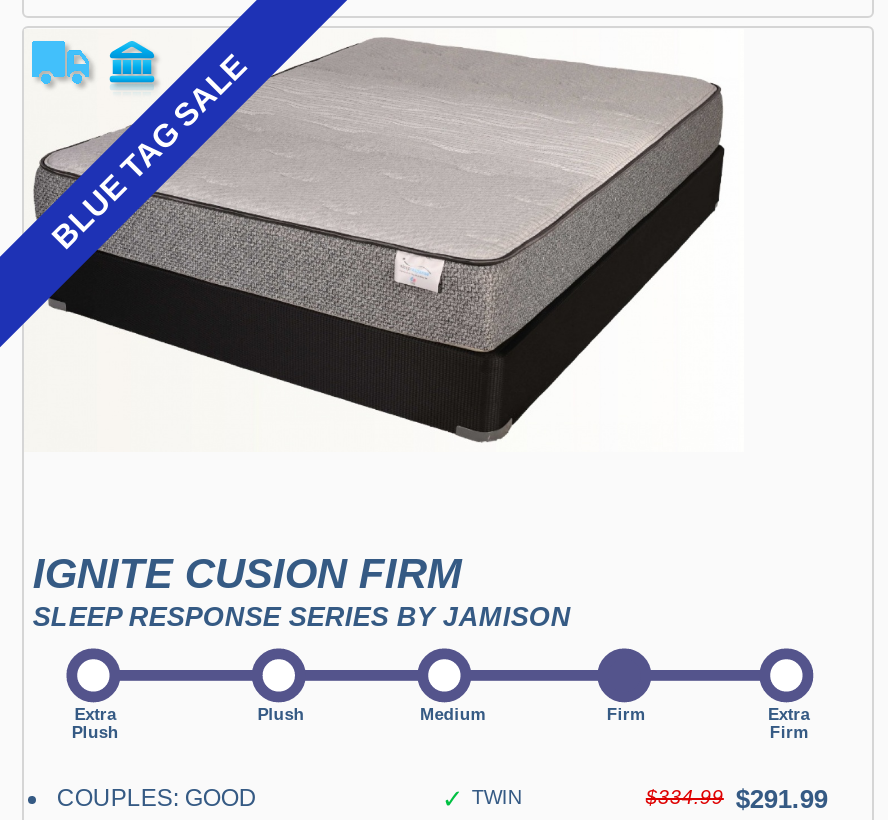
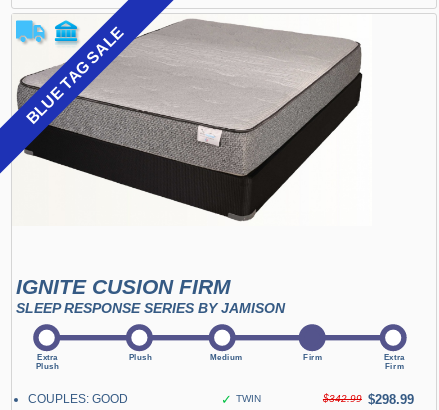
- $334.99 $291.99
+ $342.99 $298.99
